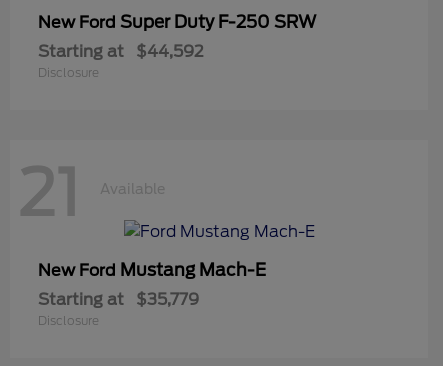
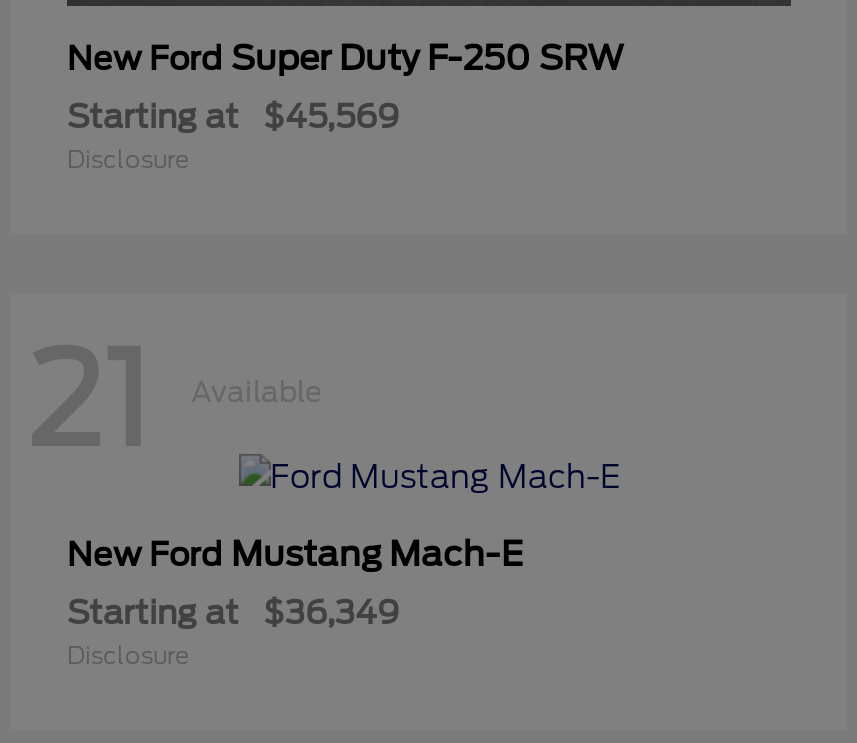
- Starting at $44,592
+ Starting at $45,569

- Starting at $35,779
+ Starting at $36,349
